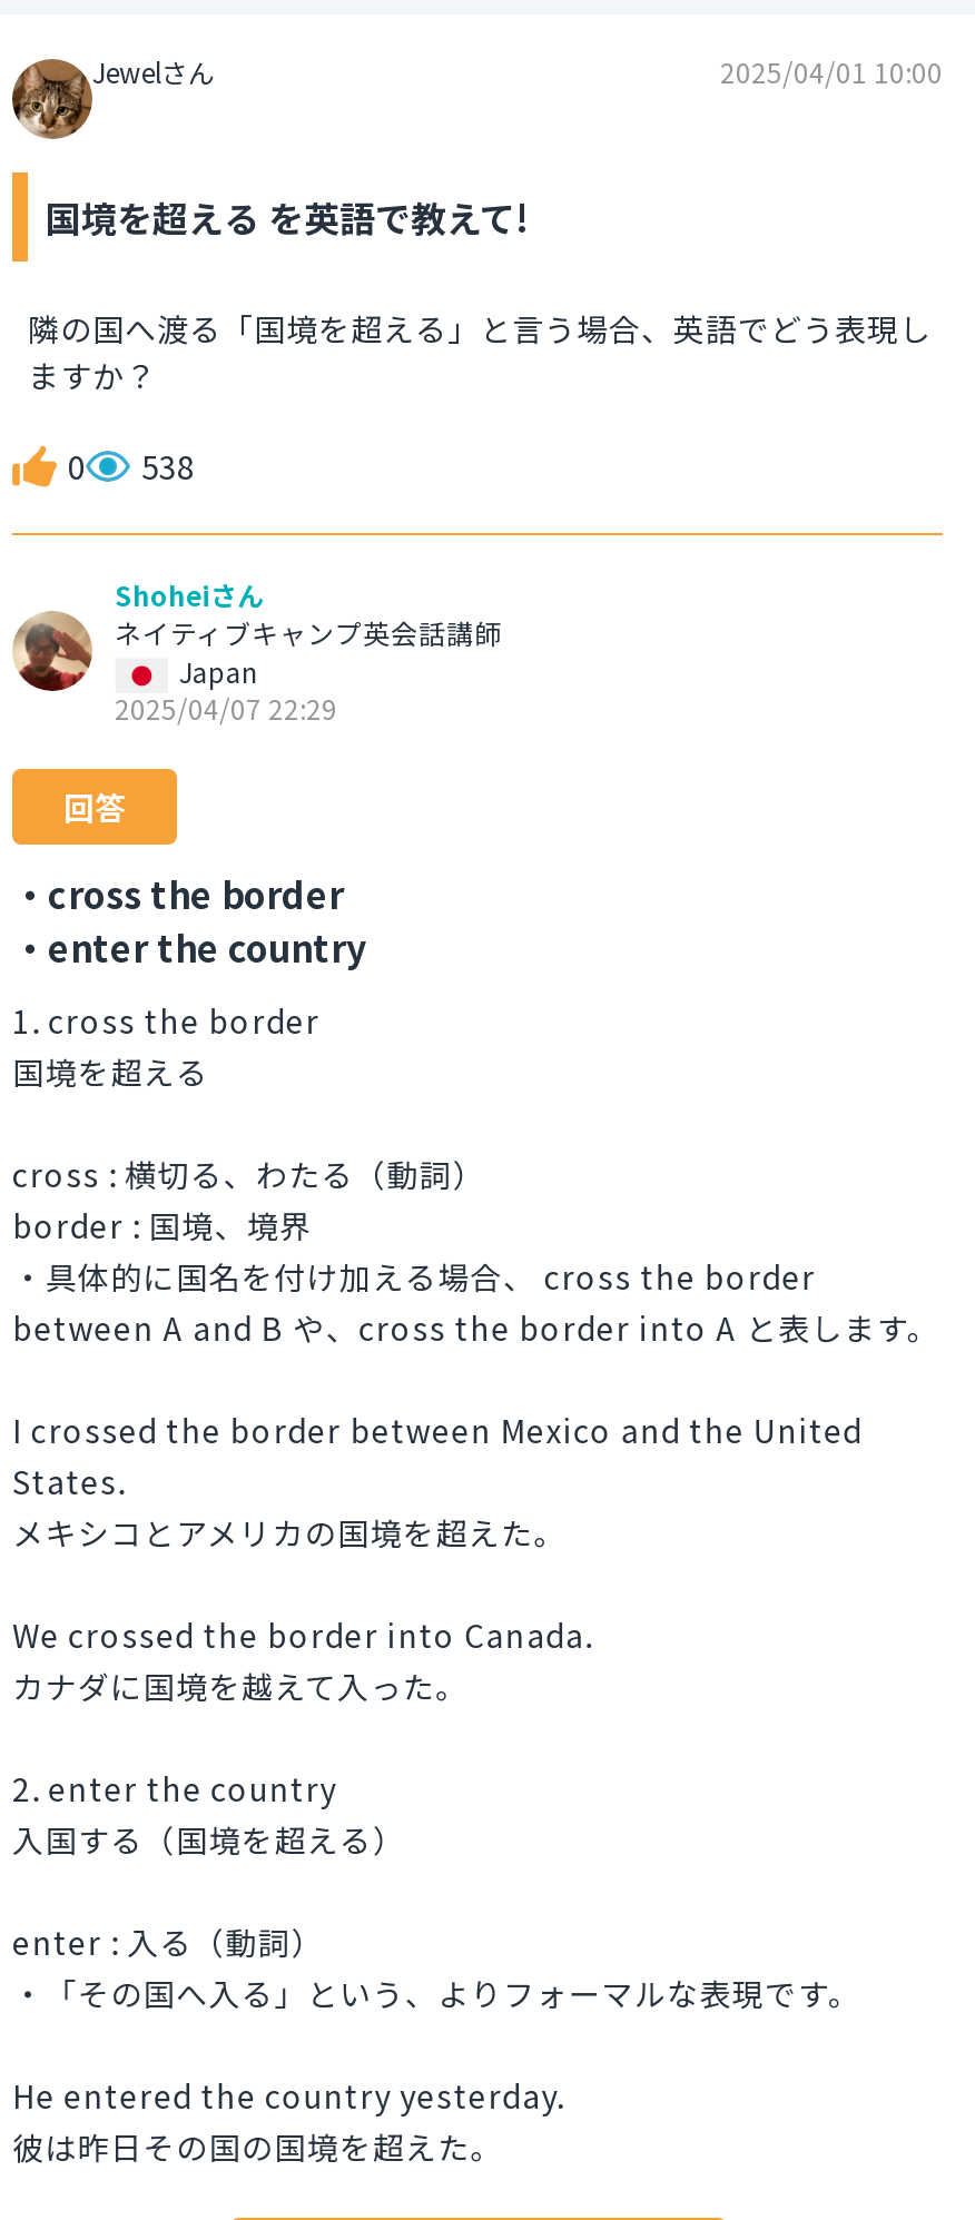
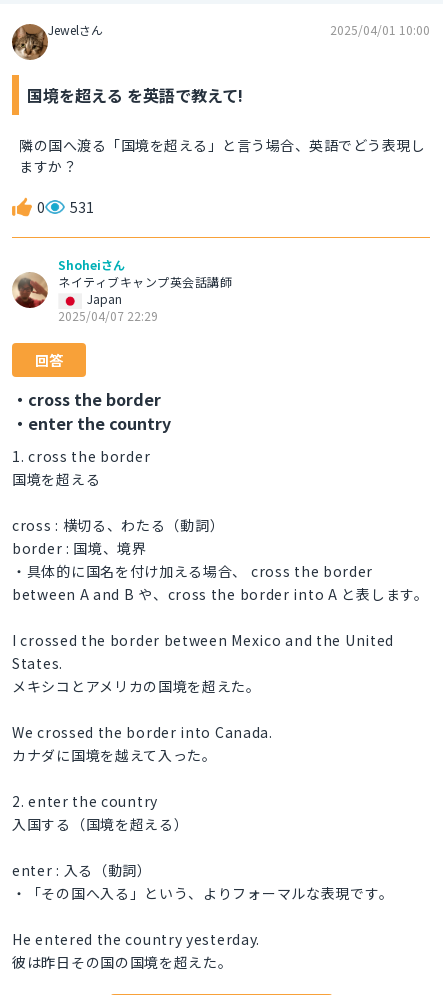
- 0 538
+ 0 531
